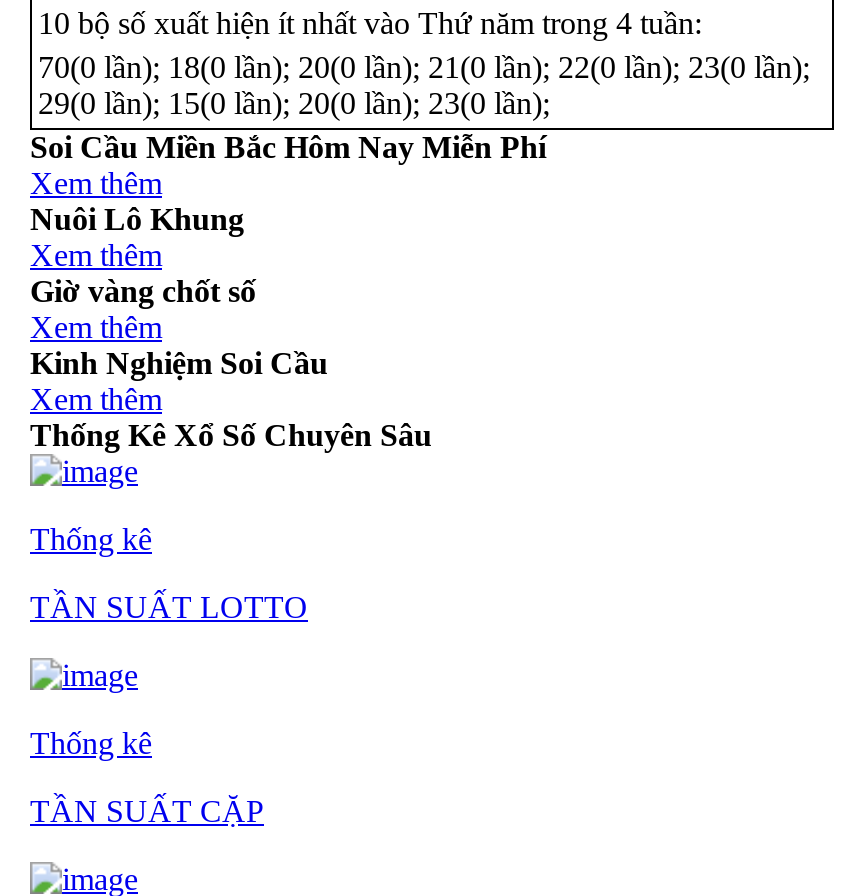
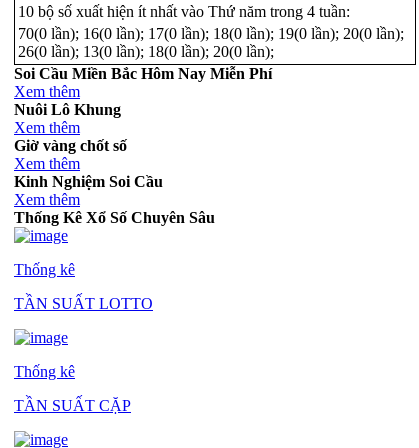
- 70(0 lần); 18(0 lần); 20(0 lần); 21 (0 lần); 22(0 lần); 23(0 lần);
+ 70(0 lần); 16(0 lần); 17(0 lần); 18 (0 lần); 19(0 lần); 20(0 lần);

- 29(0 lần); 15(0 lần); 20(0 lần); 23(0 lần);
+ 26(0 lần); 13(0 lần); 18(0 lần); 20(0 lần);
